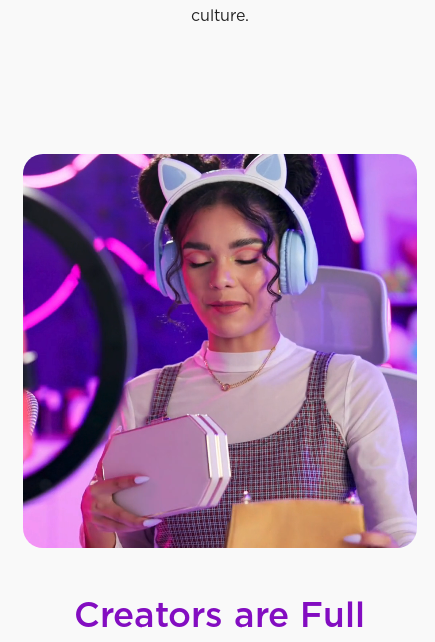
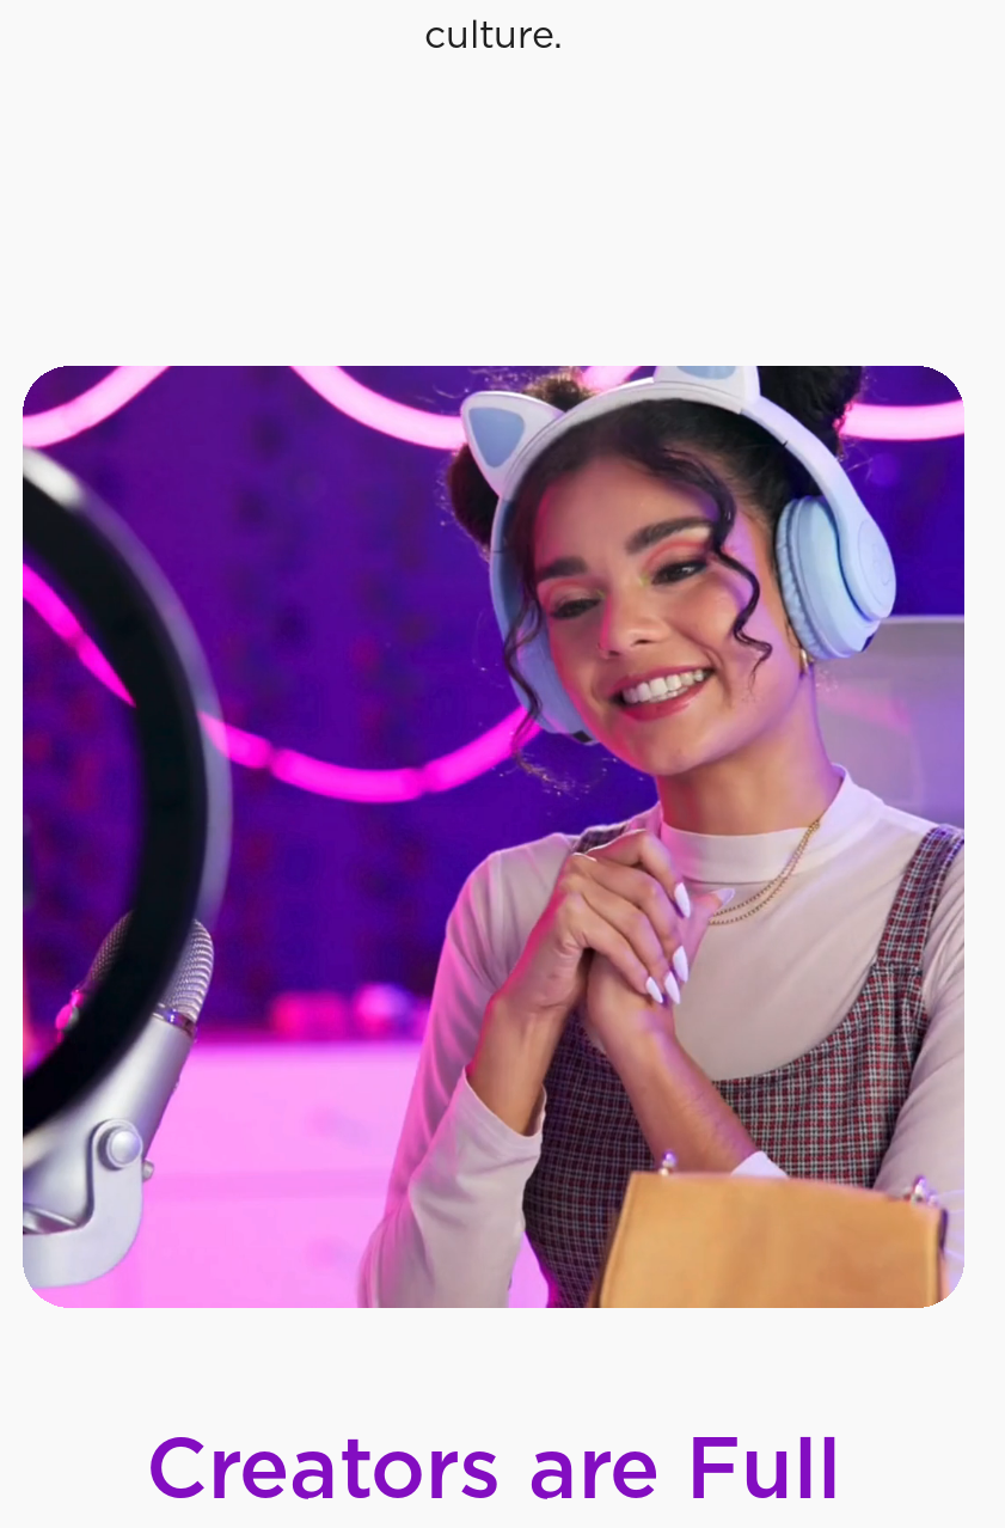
- [image]
+ [image]
